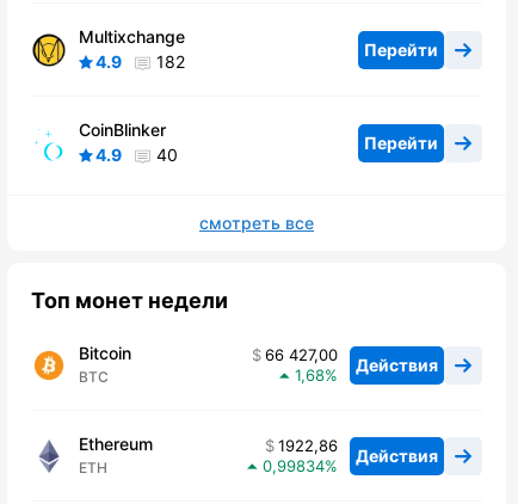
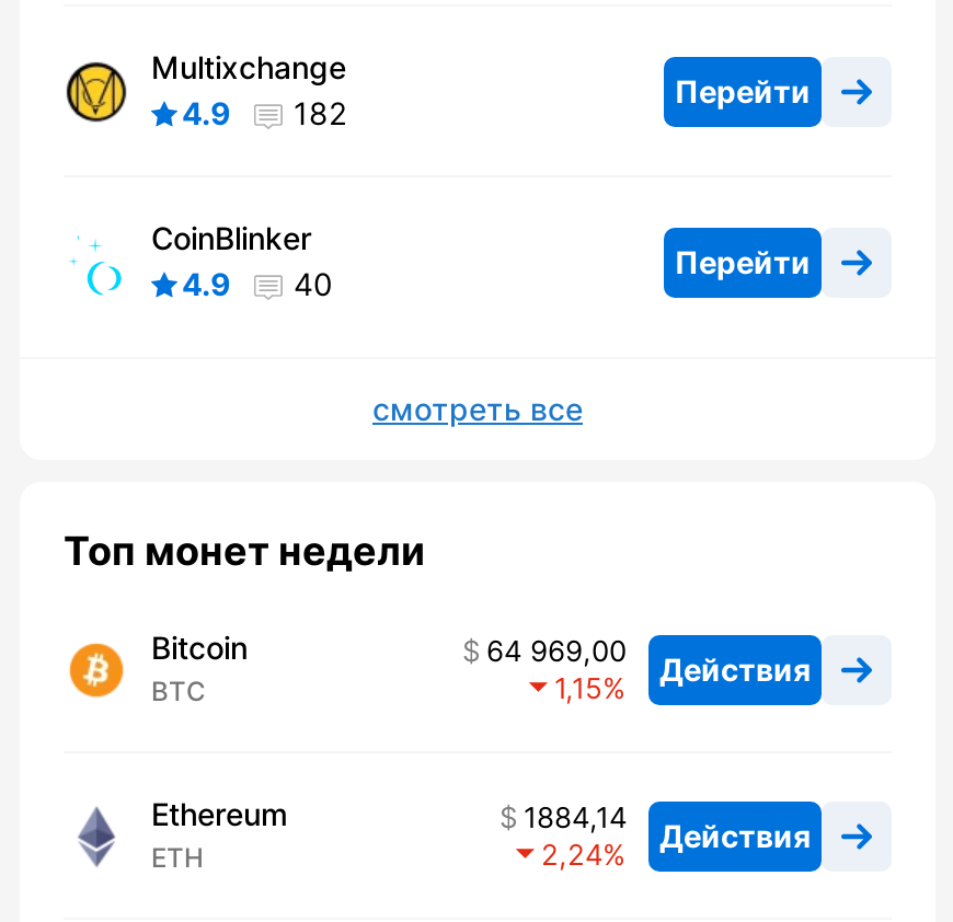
- 66 427,00 Действия
+ 64 969,00 Действия

- 1,68
+ 1,15

- 1922,86 Действия
+ 1884,14 Действия

- 0,99834
+ 2,24
